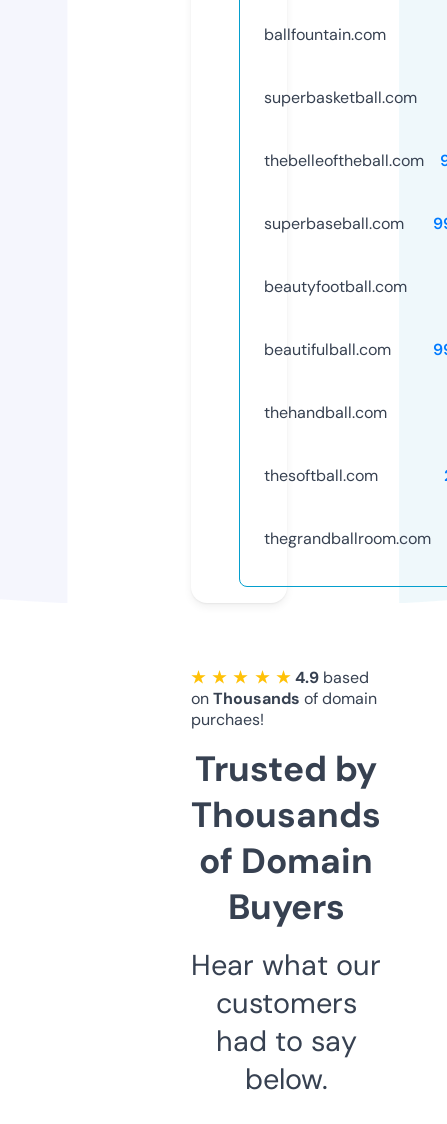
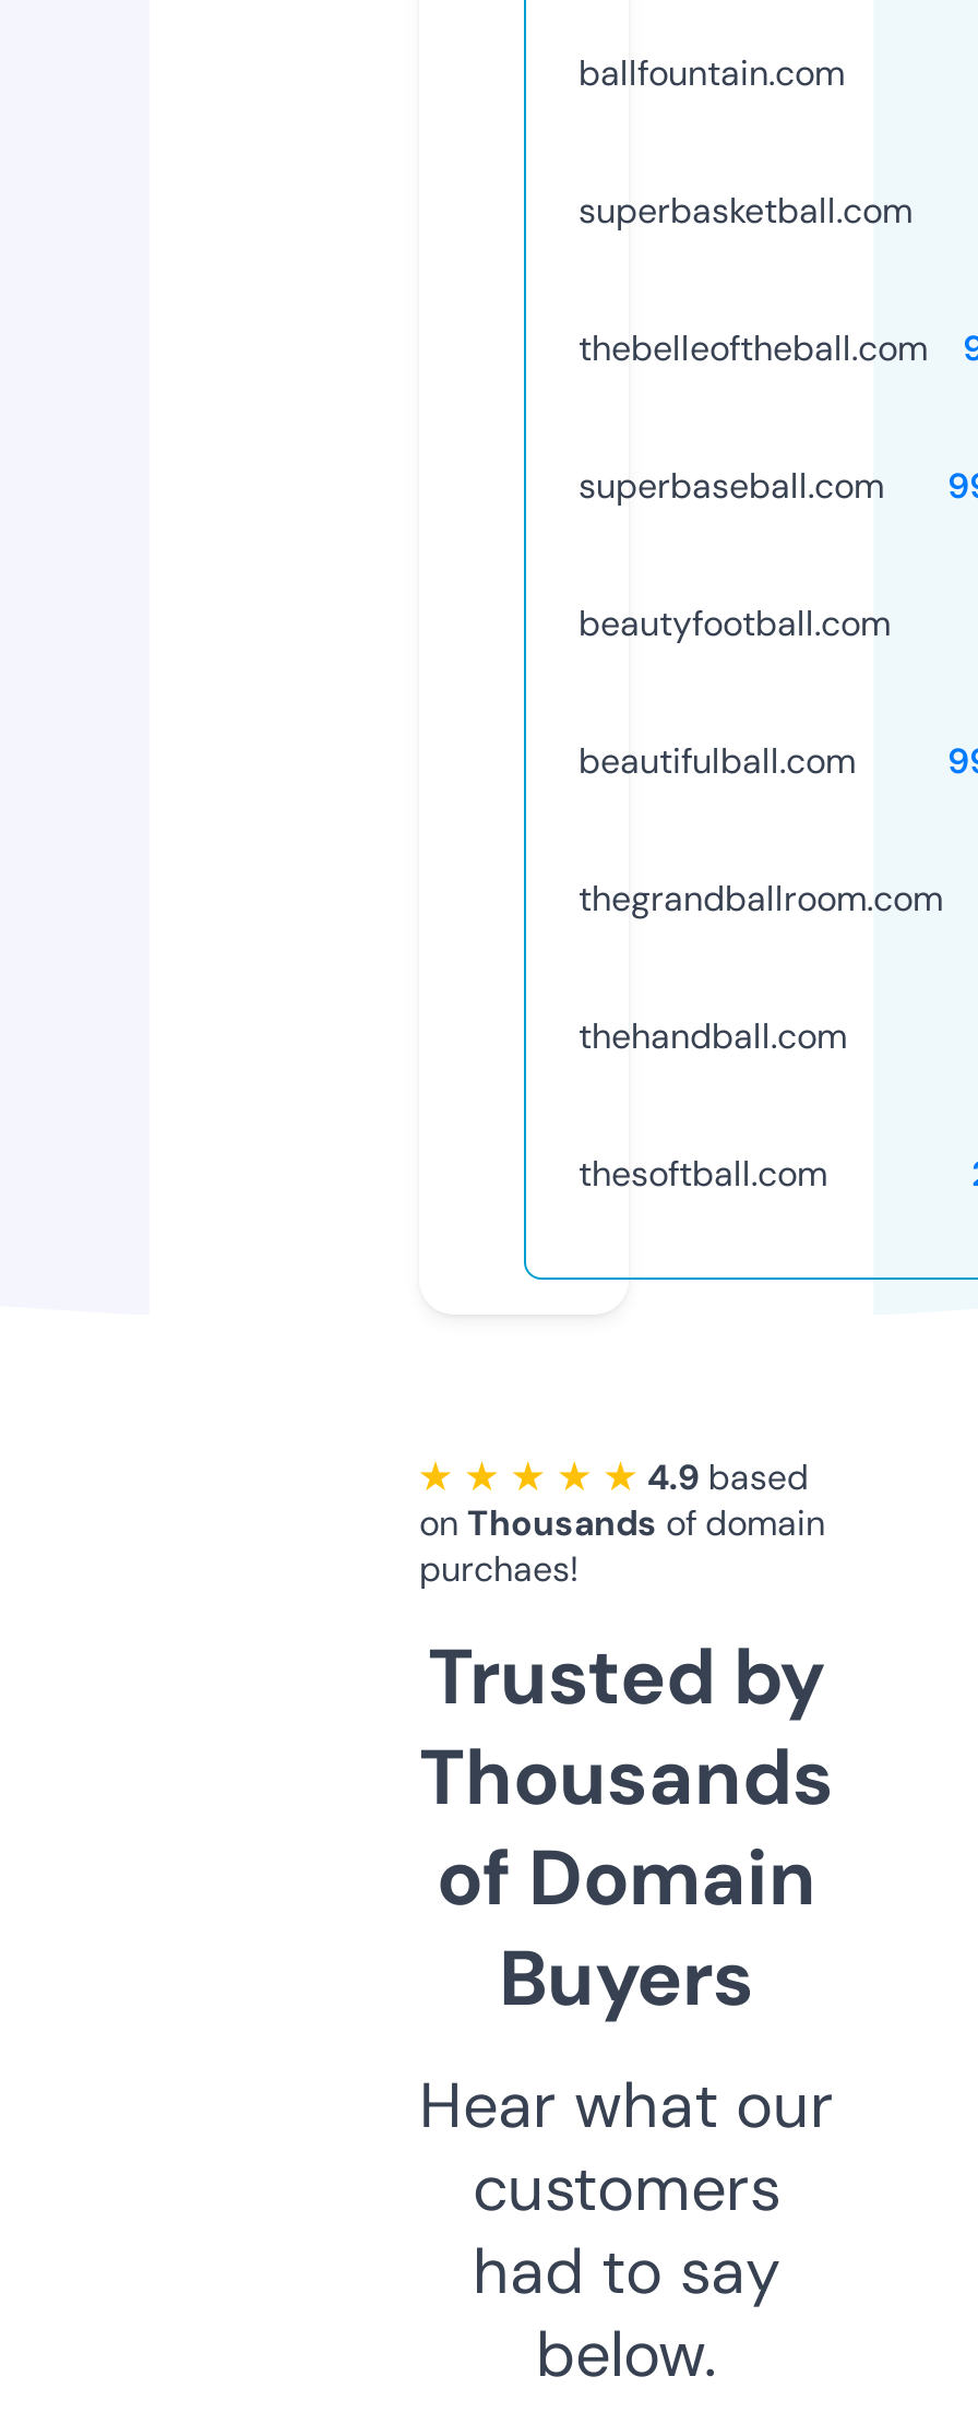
moved down: thehandball.com | thesoftball.com

moved up: thegrandballroom.com
